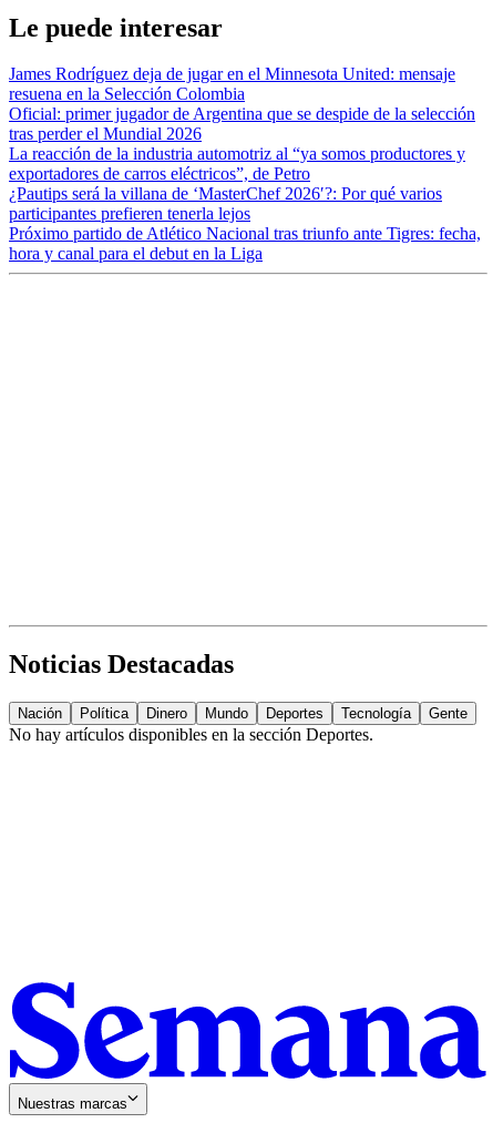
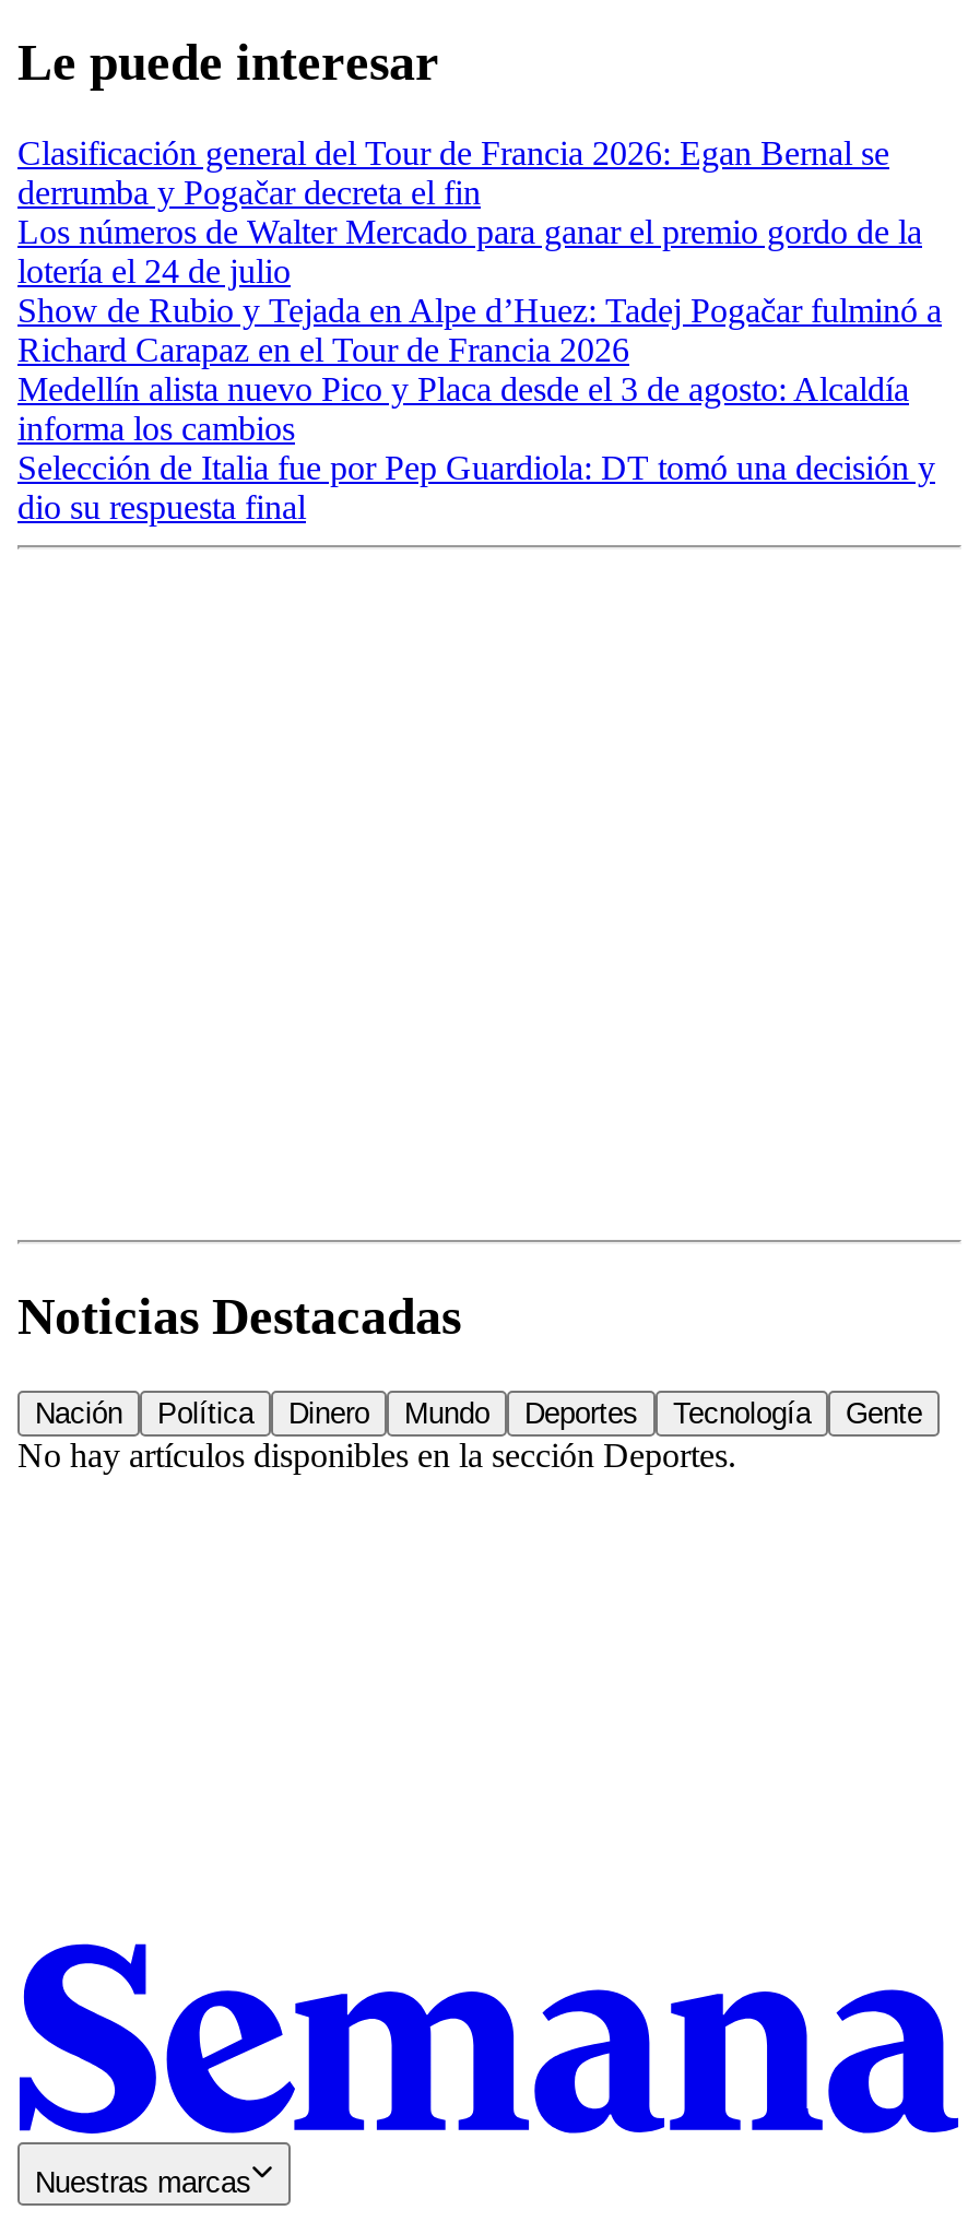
- James Rodríguez deja de jugar en el Minnesota United: mensaje
- resuena en la Selección Colombia
- Oficial: primer jugador de Argentina que se despide de la selección
- tras perder el Mundial 2026
- La reacción de la industria automotriz al “ya somos productores y
- exportadores de carros eléctricos”, de Petro
- ¿Pautips será la villana de ‘MasterChef 2026′?: Por qué varios
- participantes prefieren tenerla lejos
- Próximo partido de Atlético Nacional tras triunfo ante Tigres: fecha,
- hora y canal para el debut en la Liga
+ Clasificación general del Tour de Francia 2026: Egan Bernal se
+ derrumba y Pogačar decreta el fin
+ Los números de Walter Mercado para ganar el premio gordo de la
+ lotería el 24 de julio
+ Show de Rubio y Tejada en Alpe d’Huez: Tadej Pogačar fulminó a
+ Richard Carapaz en el Tour de Francia 2026
+ Medellín alista nuevo Pico y Placa desde el 3 de agosto: Alcaldía
+ informa los cambios
+ Selección de Italia fue por Pep Guardiola: DT tomó una decisión y
+ dio su respuesta final
